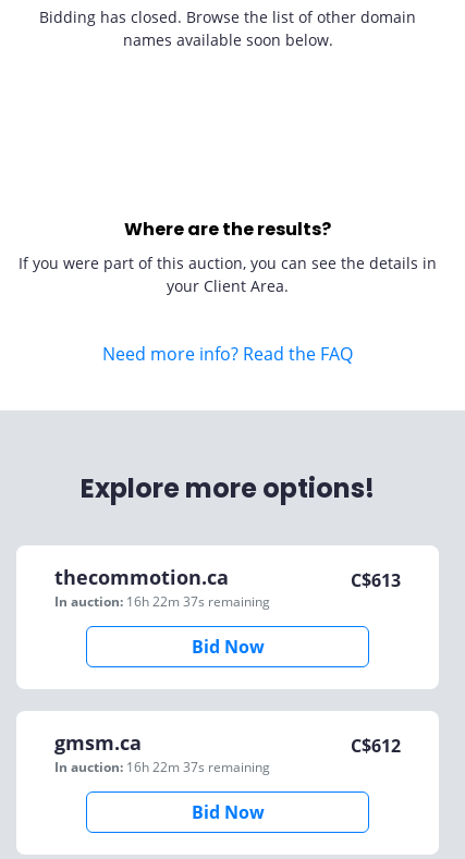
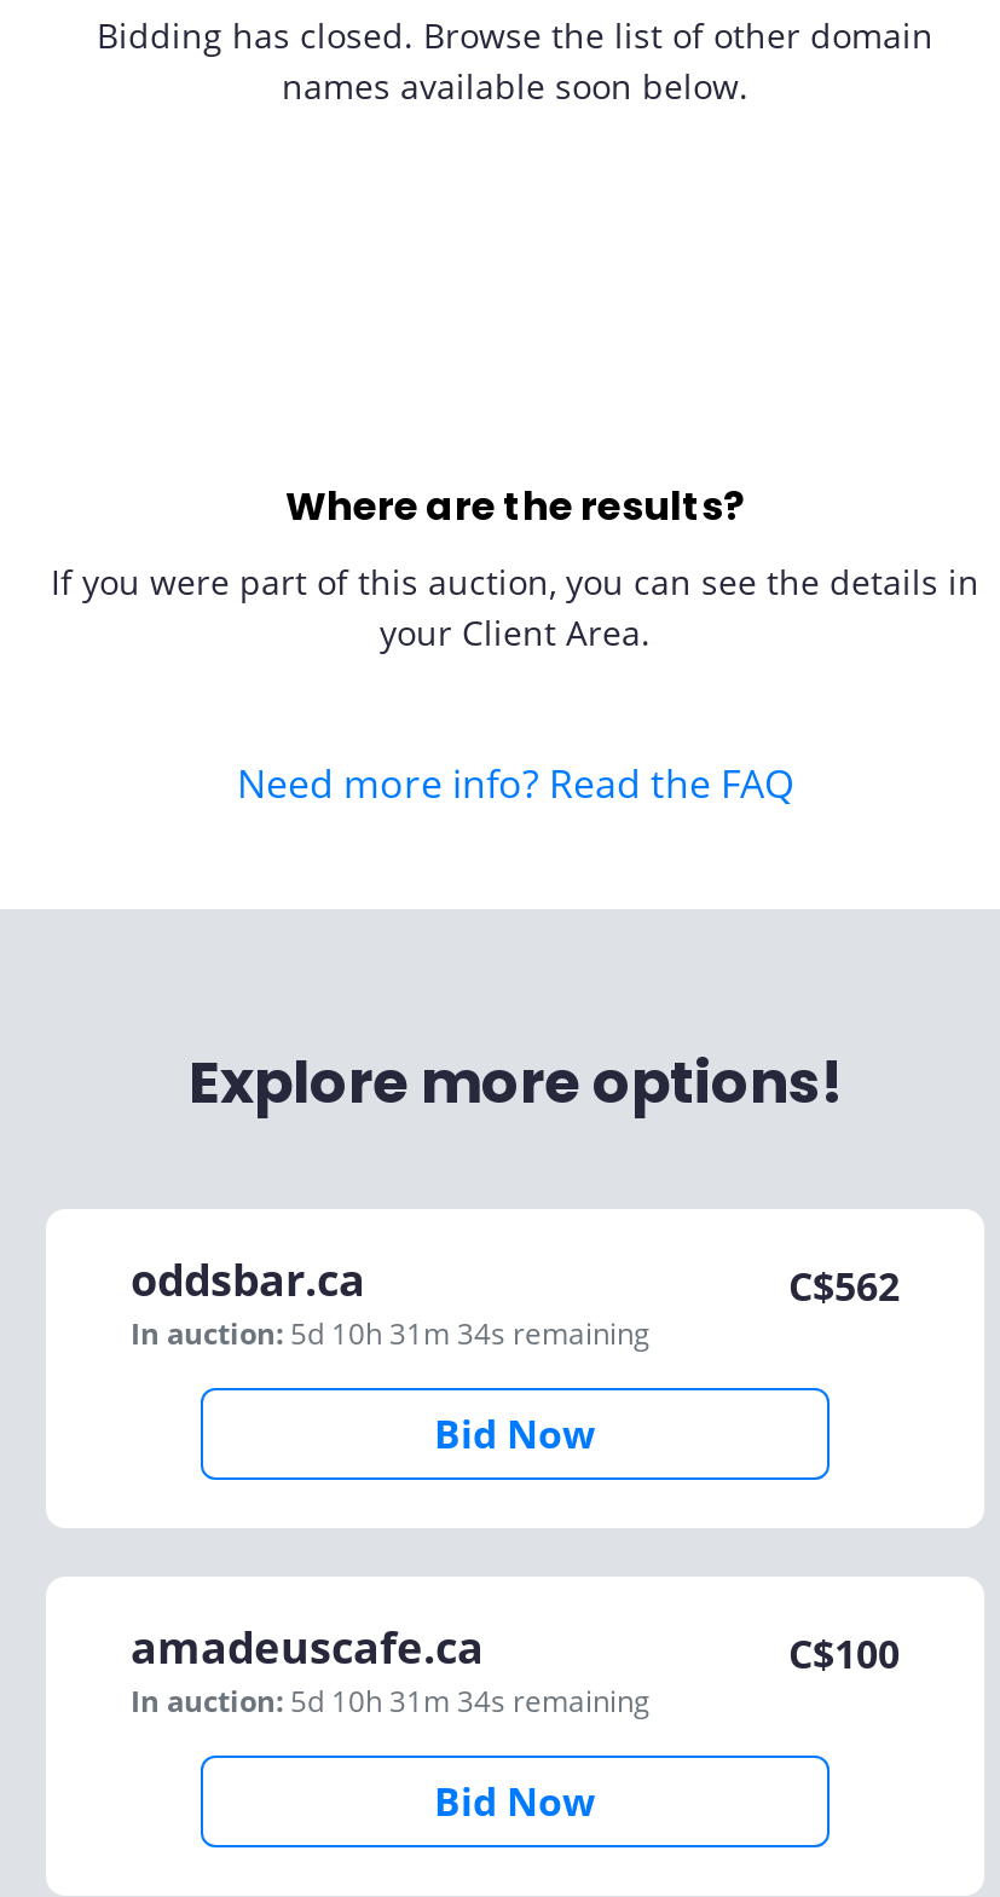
- thecommotion.ca
- In auction: 16h 22m 37s remaining
+ oddsbar.ca
+ In auction: 5d 10h 31m 34s remaining

- C$613
+ C$562

- gmsm.ca
- In auction: 16h 22m 37s remaining
+ amadeuscafe.ca
+ In auction: 5d 10h 31m 34s remaining

- C$612
+ C$100
